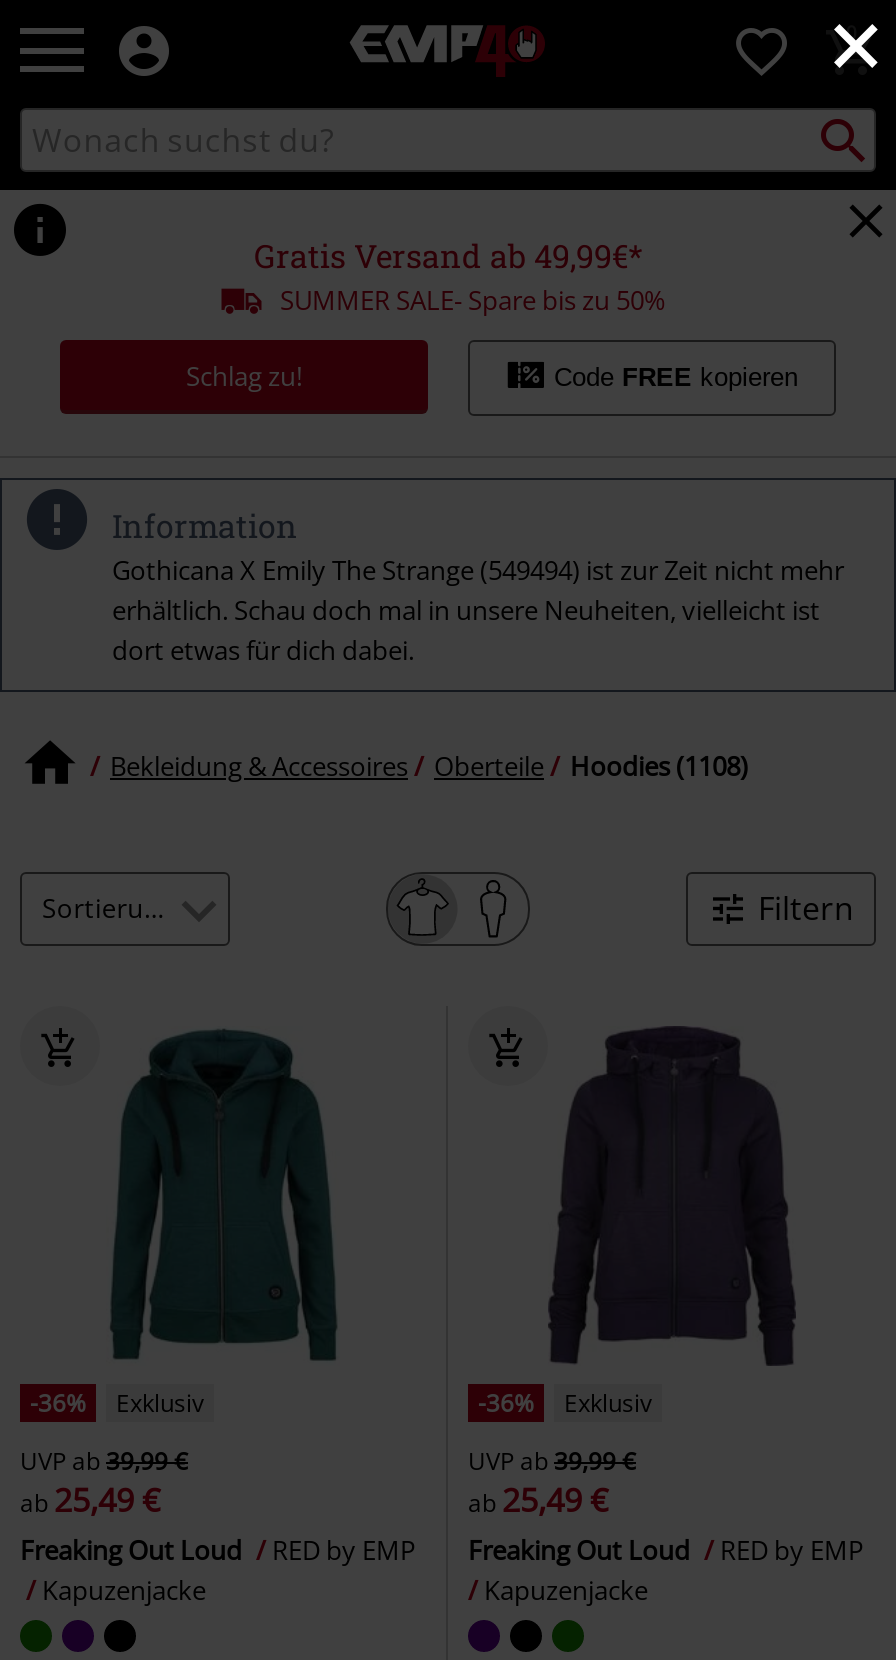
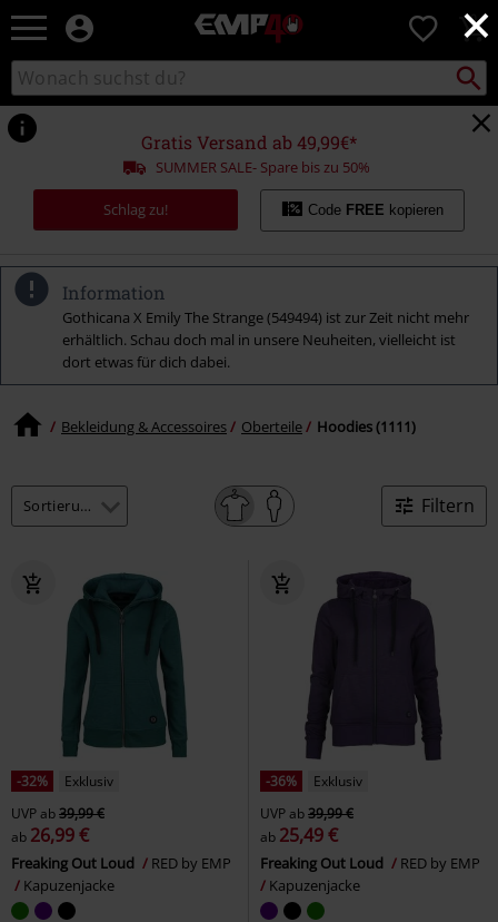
- Bekleidung & Accessoires Oberteile Hoodies (1108)
+ Bekleidung & Accessoires Oberteile Hoodies (1111)

- -36% Exklusiv
+ -32% Exklusiv

- ab 25,49 €
+ ab 26,99 €
